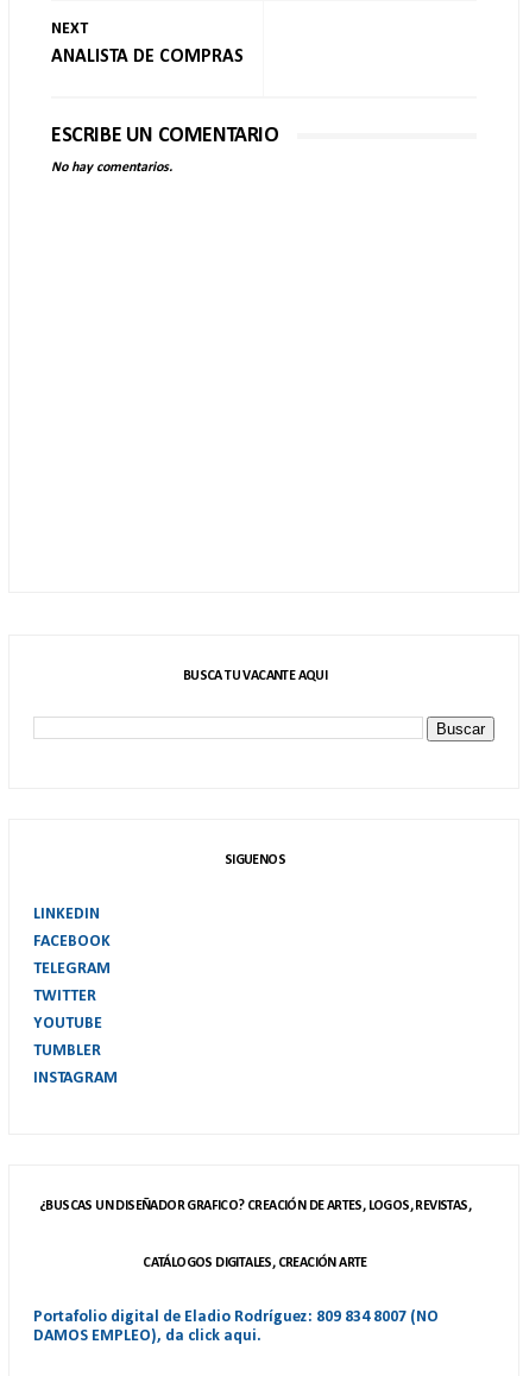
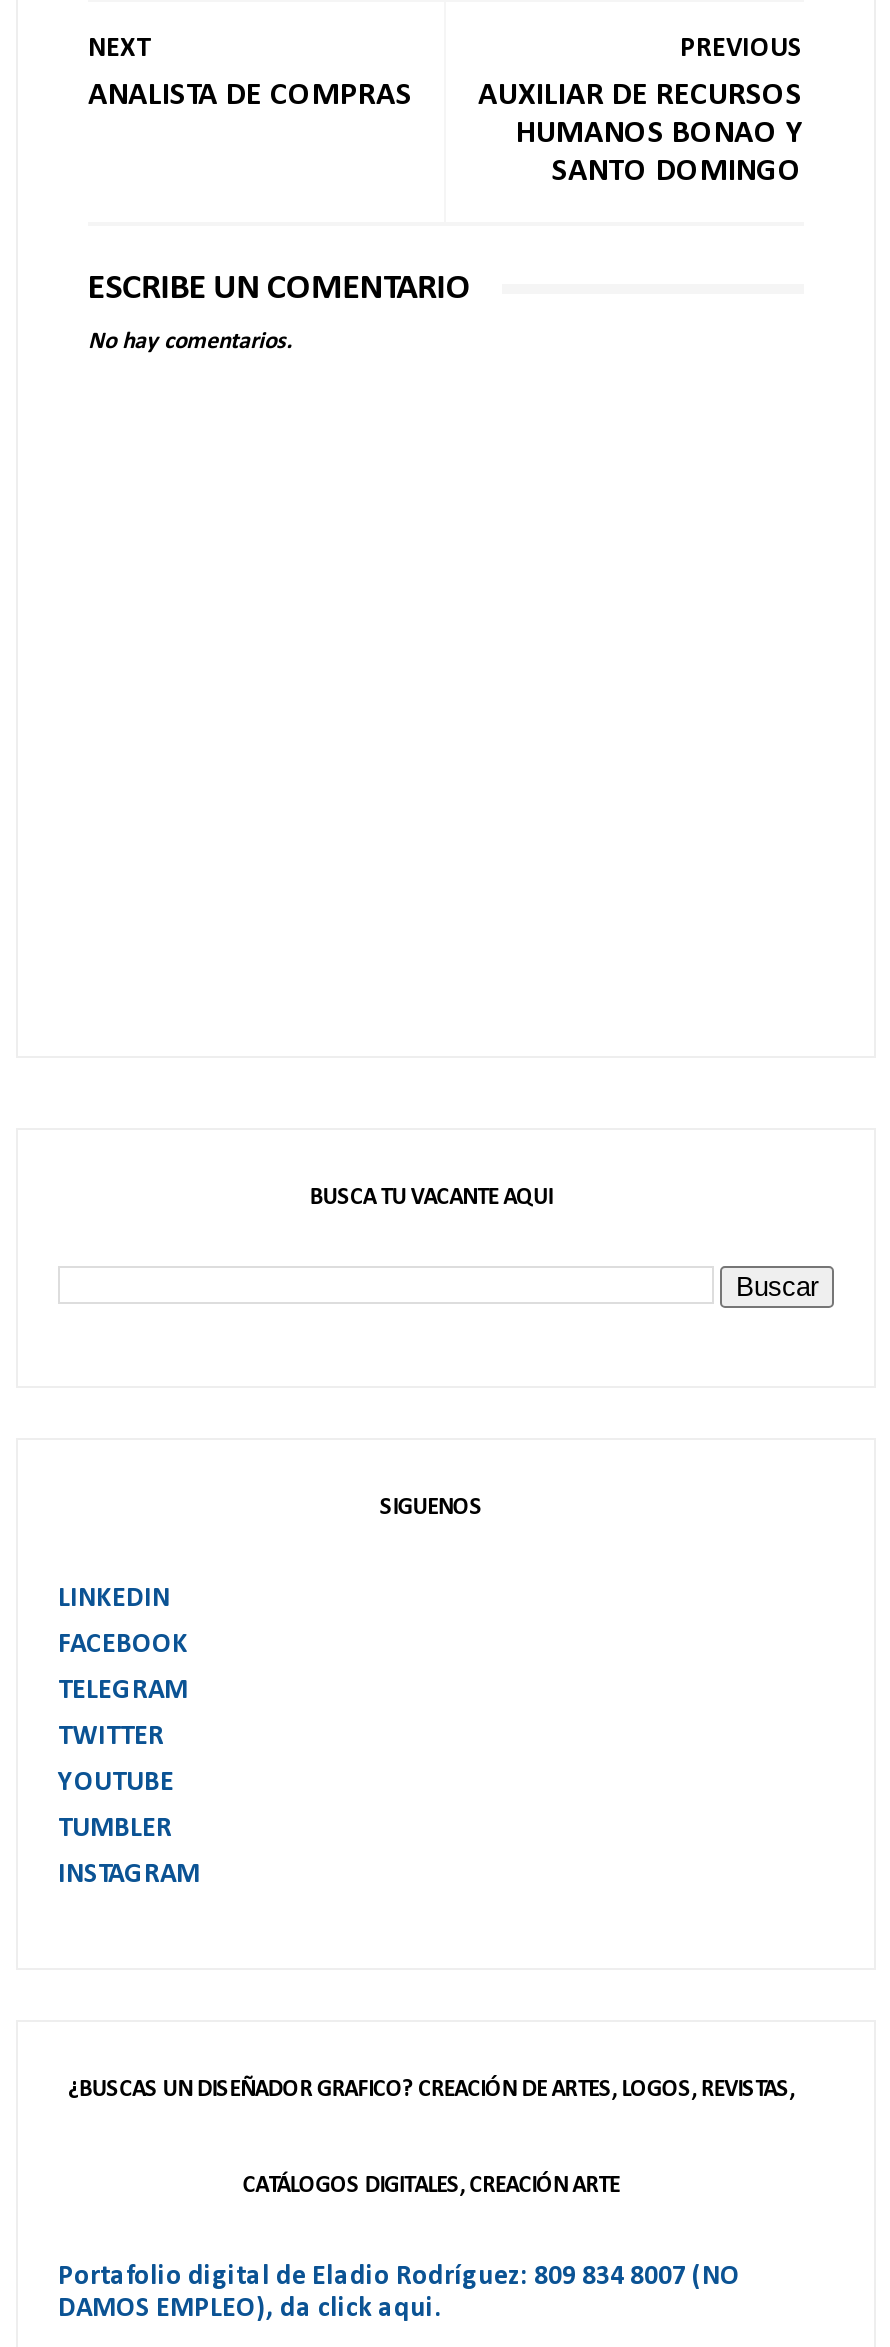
+ PREVIOUS
+ AUXILIAR DE RECURSOS
+ HUMANOS BONAO Y
+ SANTO DOMINGO
